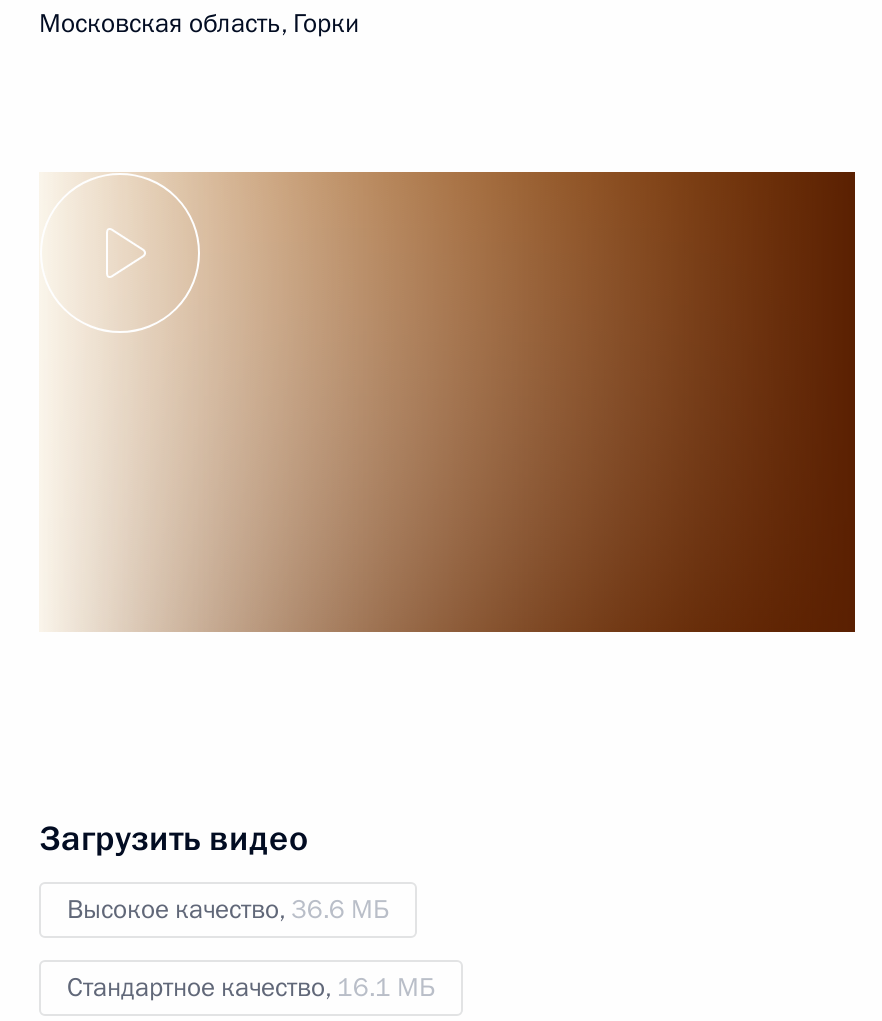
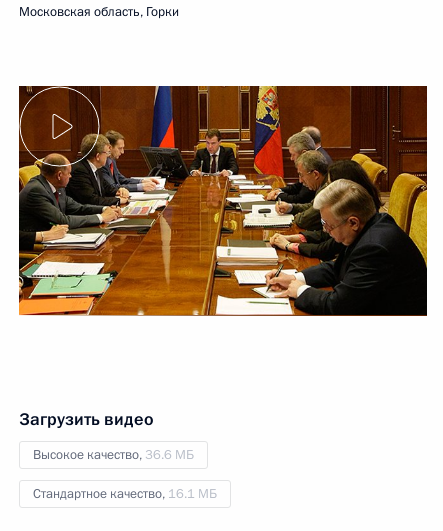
- [image]
+ [image]
